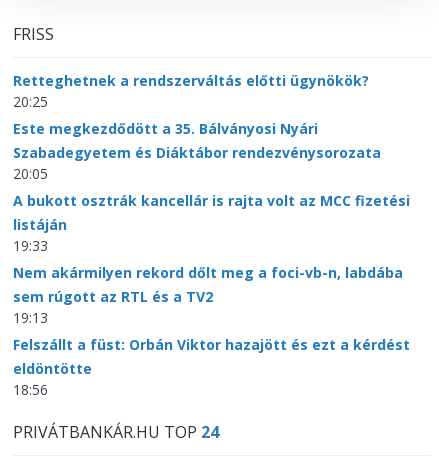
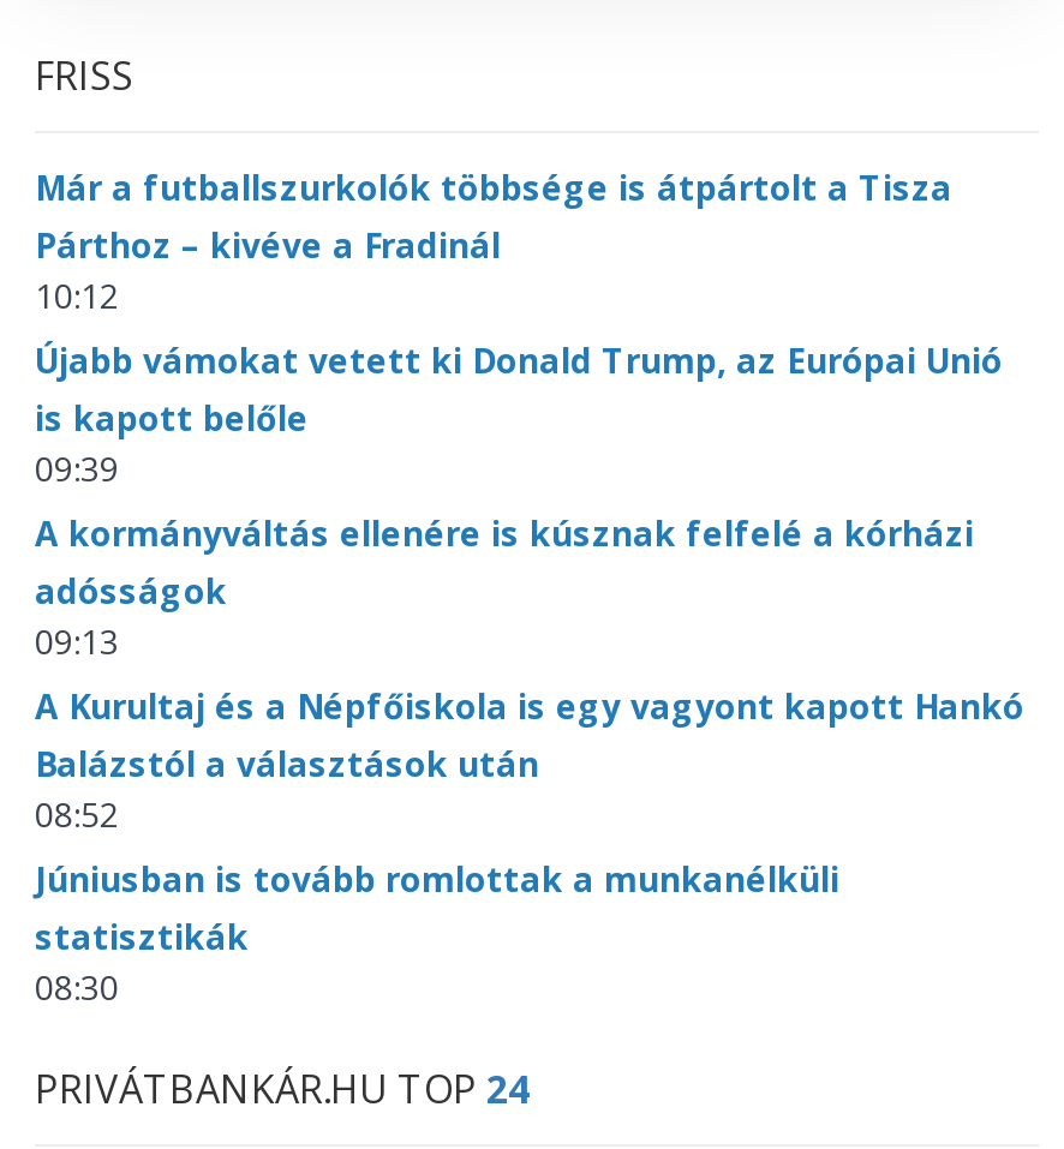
- Retteghetnek a rendszerváltás előtti ügynökök?
- 20:25
- Este megkezdődött a 35. Bálványosi Nyári
- Szabadegyetem és Diáktábor rendezvénysorozata
- 20:05
- A bukott osztrák kancellár is rajta volt az MCC fizetési
- listáján
- 19:33
- Nem akármilyen rekord dőlt meg a foci-vb-n, labdába
- sem rúgott az RTL és a TV2
- 19:13
- Felszállt a füst: Orbán Viktor hazajött és ezt a kérdést
- eldöntötte
- 18:56
+ Már a futballszurkolók többsége is átpártolt a Tisza
+ Párthoz – kivéve a Fradinál
+ 10:12
+ Újabb vámokat vetett ki Donald Trump, az Európai Unió
+ is kapott belőle
+ 09:39
+ A kormányváltás ellenére is kúsznak felfelé a kórházi
+ adósságok
+ 09:13
+ A Kurultaj és a Népfőiskola is egy vagyont kapott Hankó
+ Balázstól a választások után
+ 08:52
+ Júniusban is tovább romlottak a munkanélküli
+ statisztikák
+ 08:30
